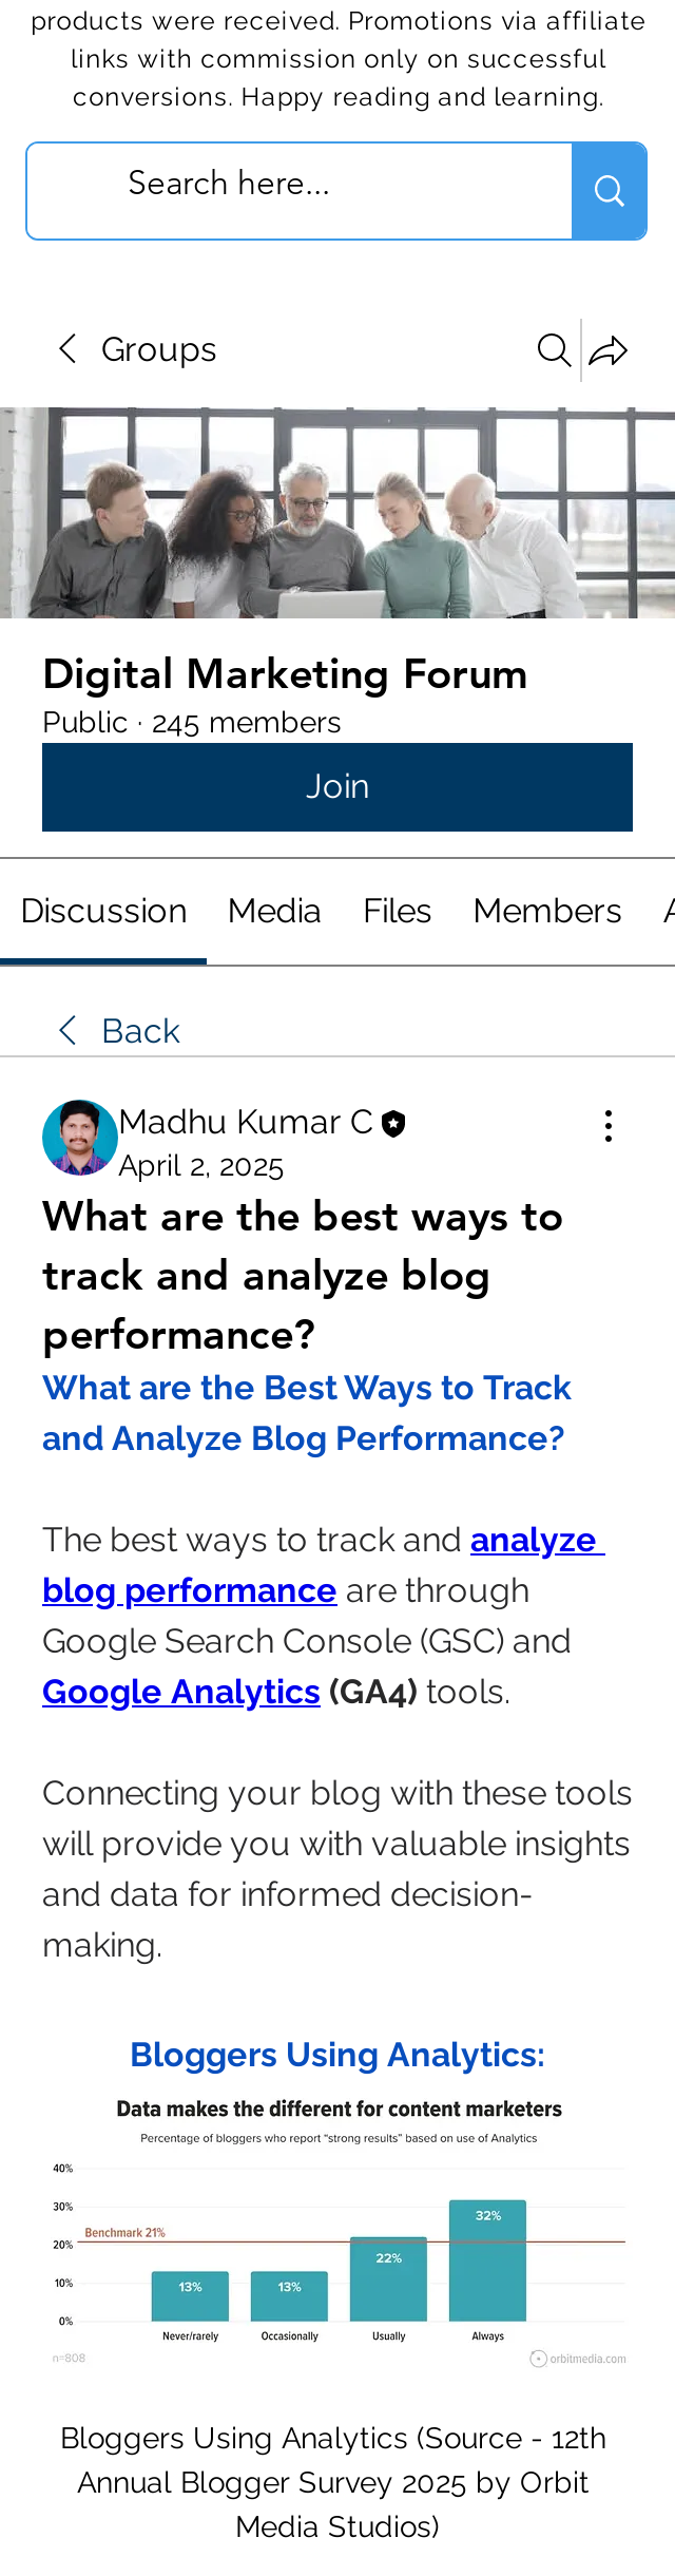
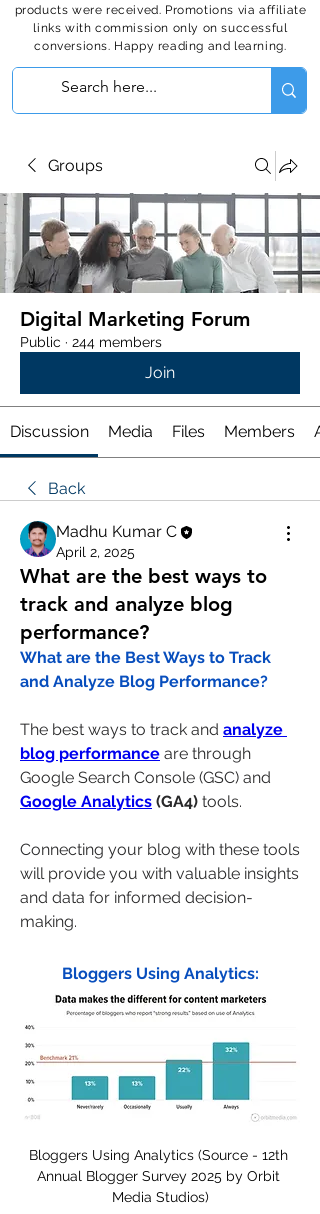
- Public · 245 members
+ Public · 244 members
